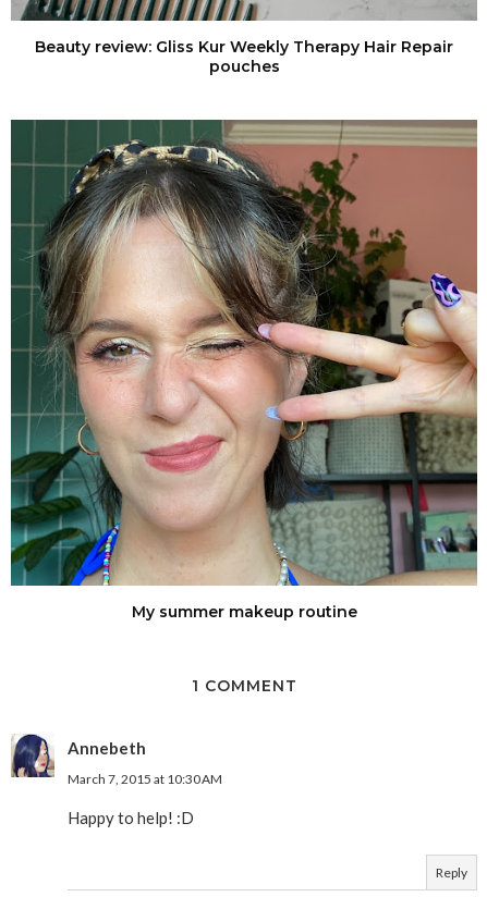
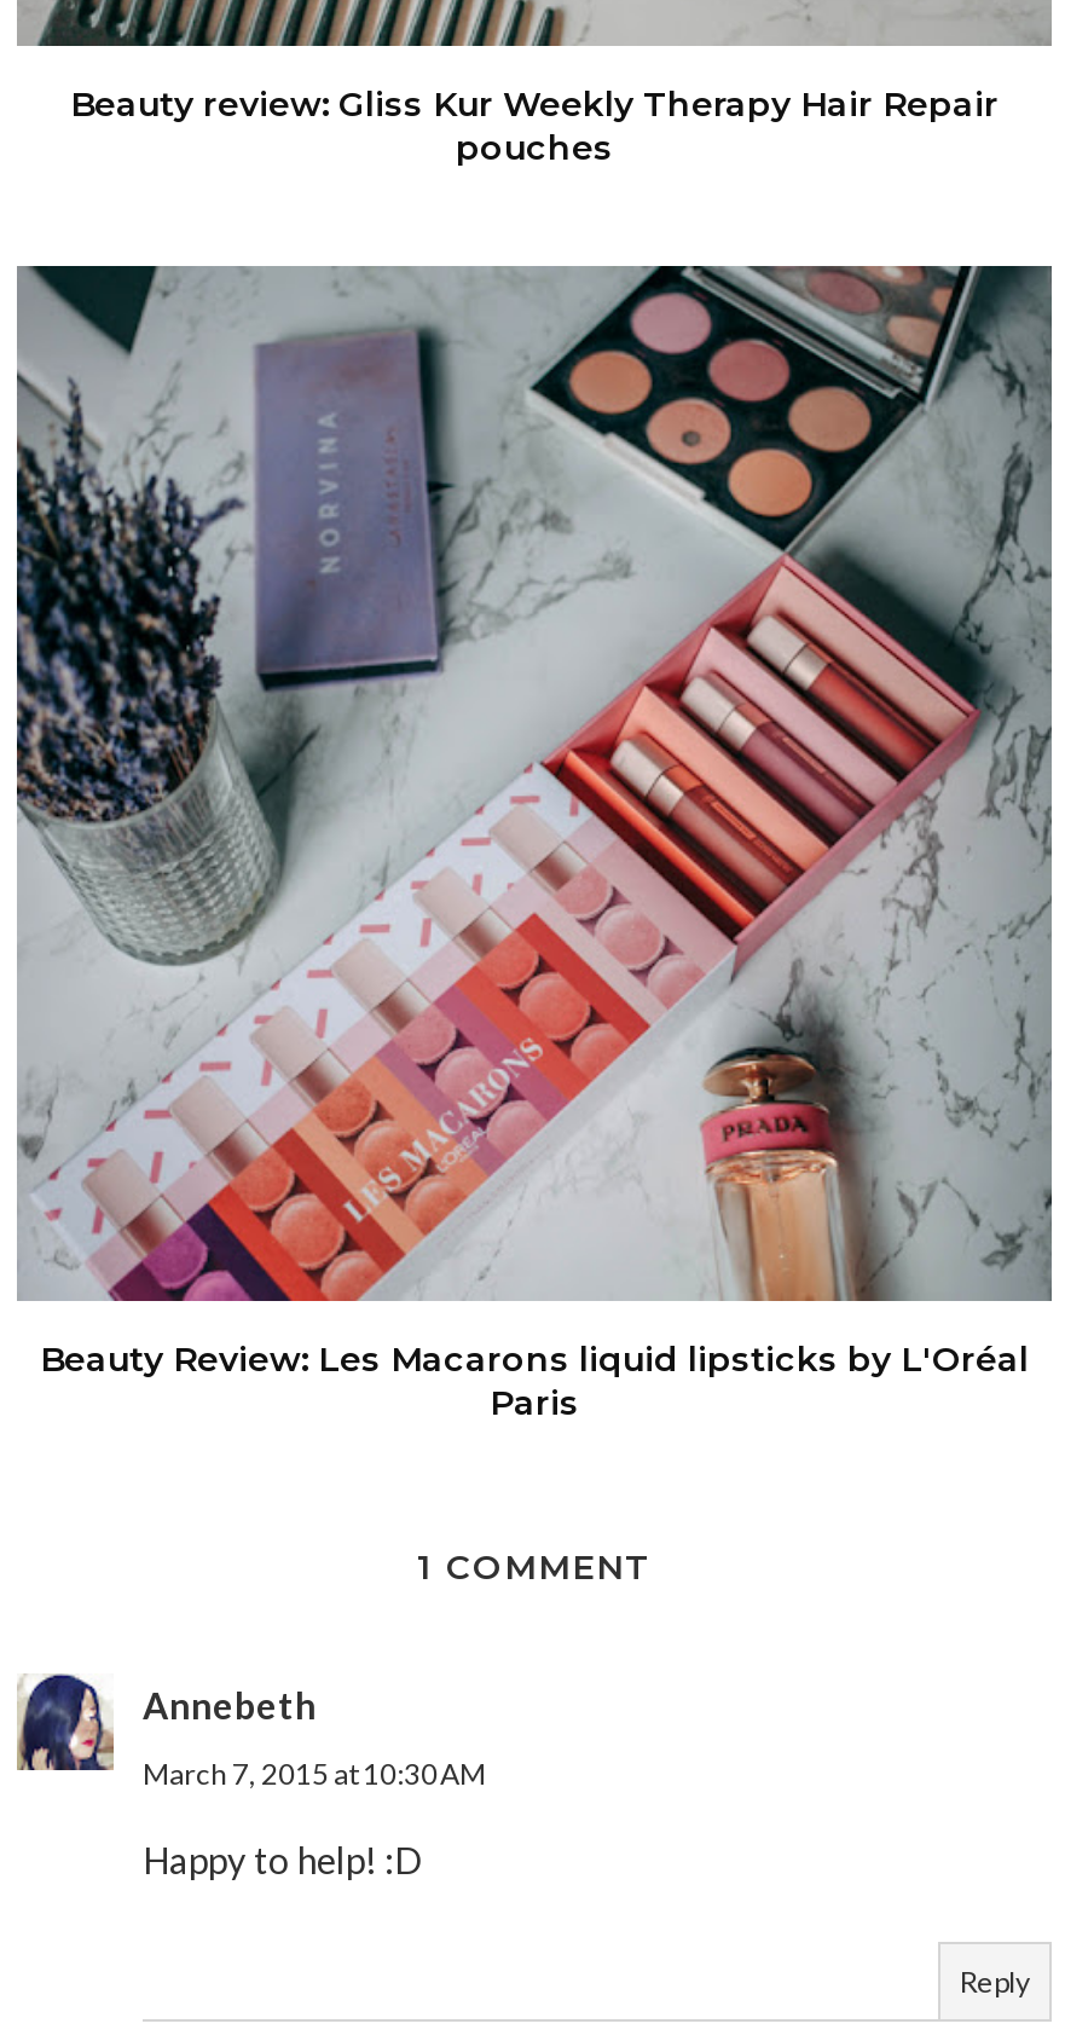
- [image]
- My summer makeup routine
+ [image]
+ Beauty Review: Les Macarons liquid lipsticks by L'Oréal
+ Paris
